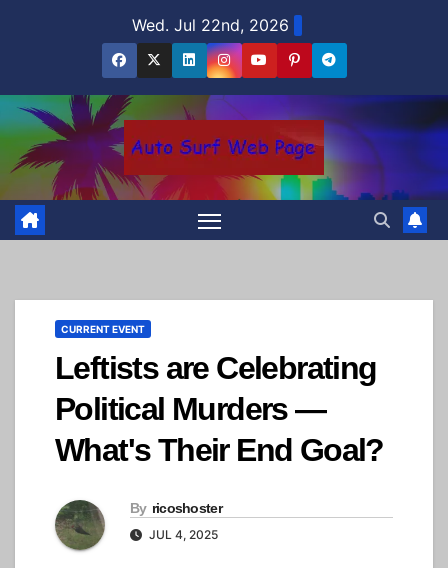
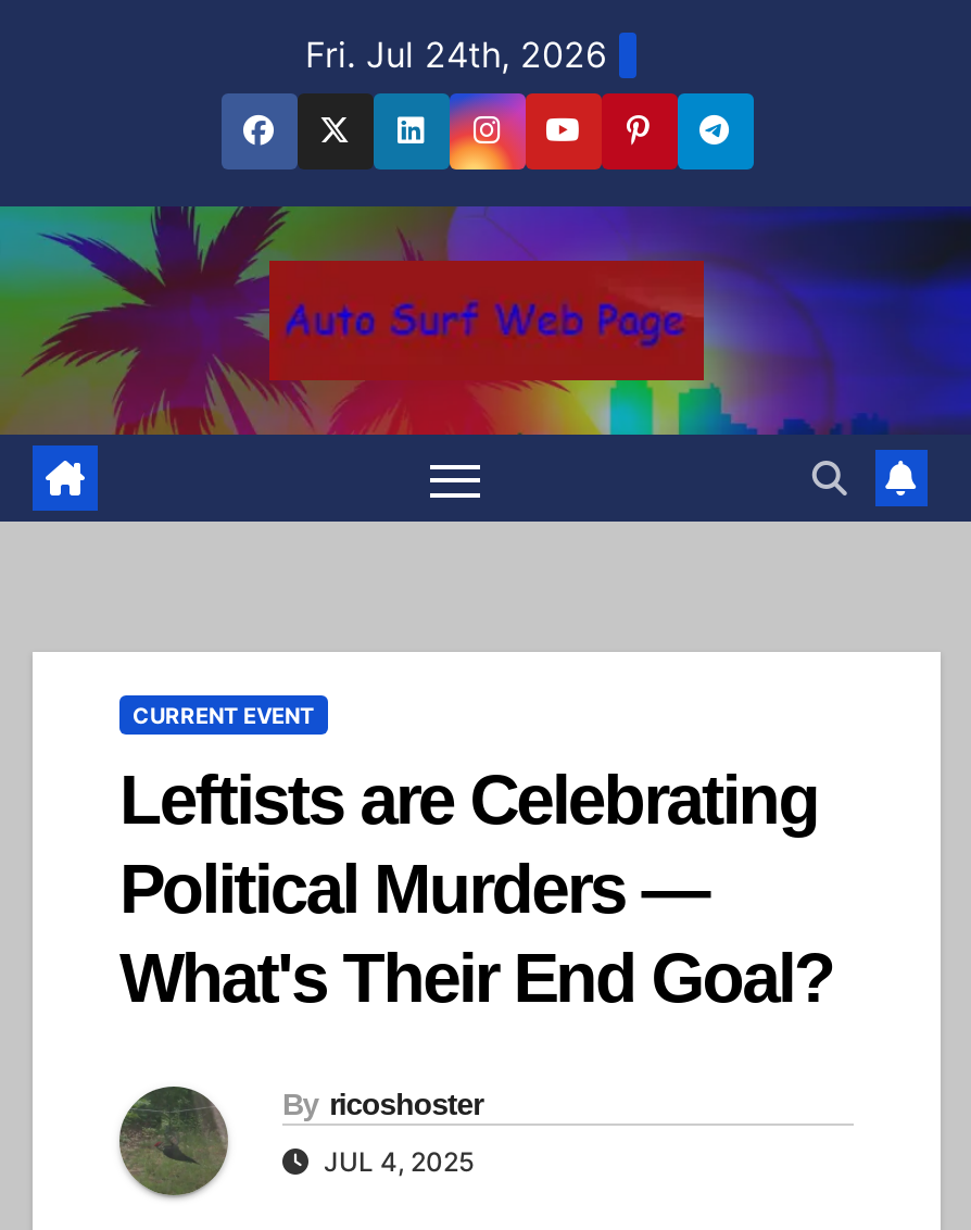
- Wed. Jul 22nd, 2026
+ Fri. Jul 24th, 2026
